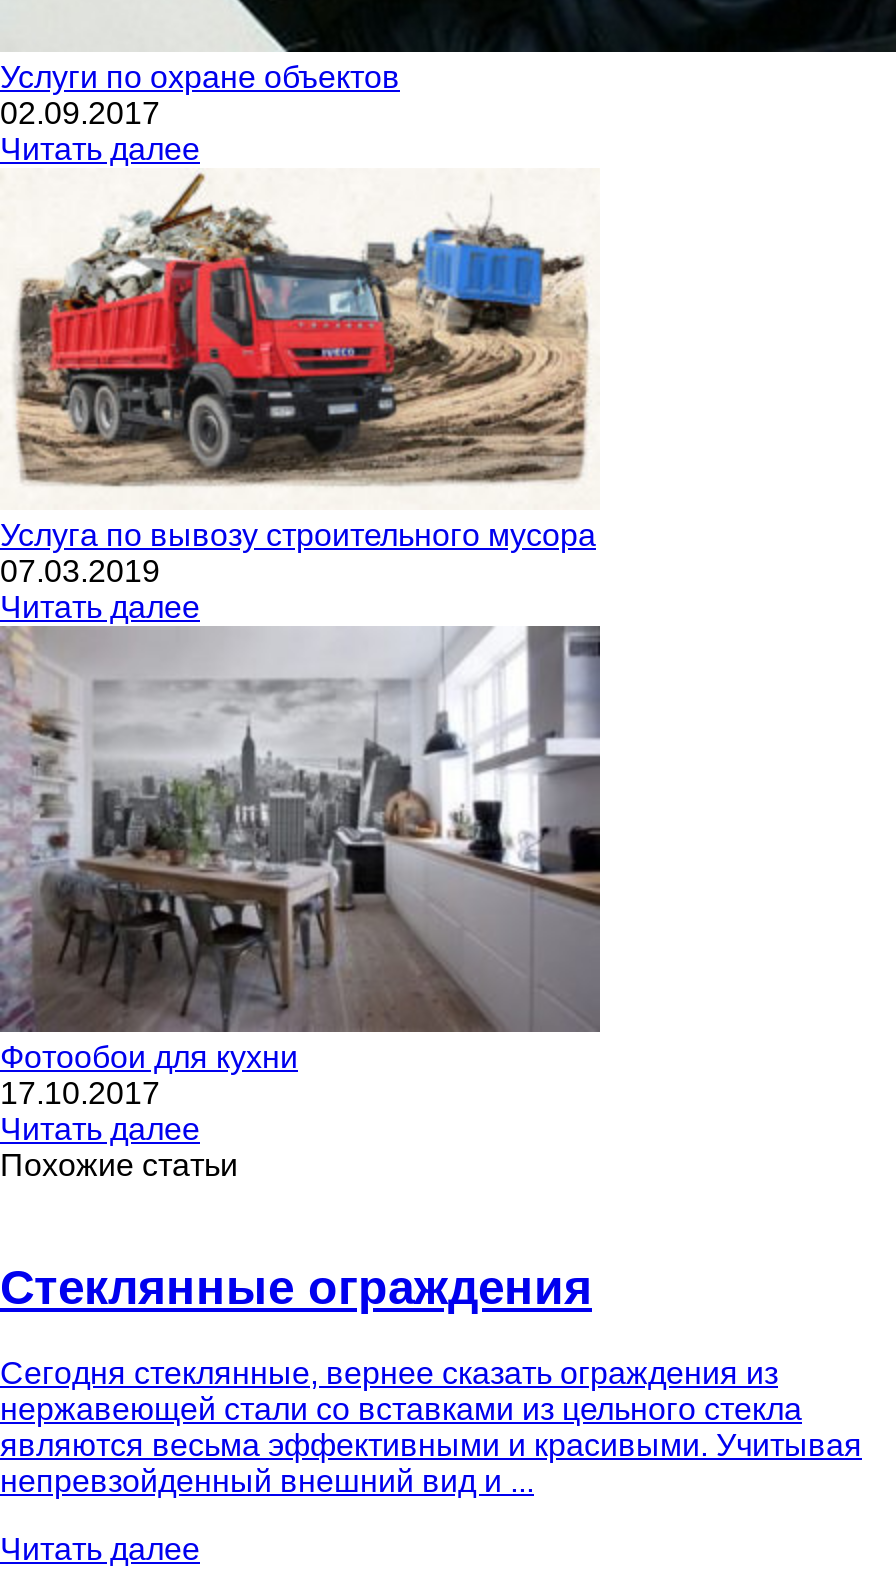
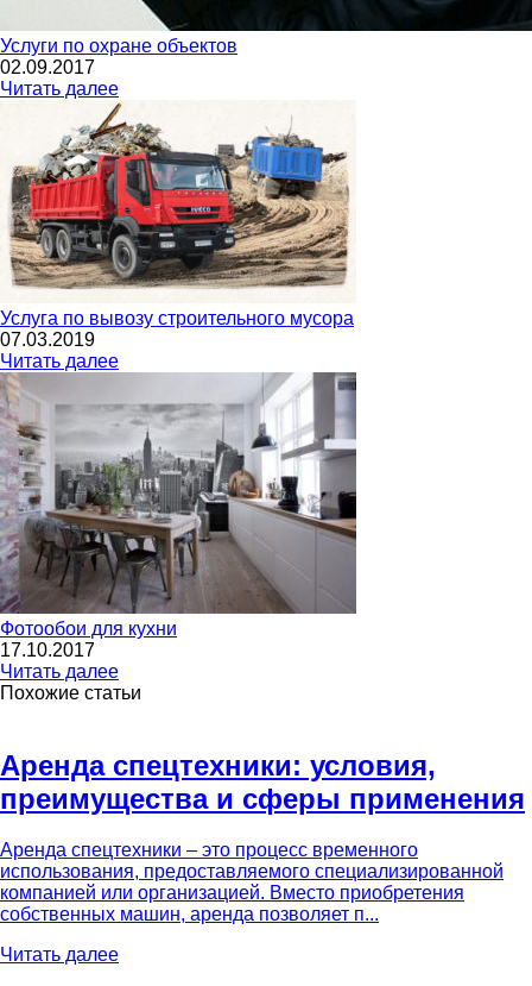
- Стеклянные ограждения
+ Аренда спецтехники: условия,
+ преимущества и сферы применения

- Сегодня стеклянные, вернее сказать ограждения из
- нержавеющей стали со вставками из цельного стекла
- являются весьма эффективными и красивыми. Учитывая
- непревзойденный внешний вид и ...
+ Аренда спецтехники – это процесс временного
+ использования, предоставляемого специализированной
+ компанией или организацией. Вместо приобретения
+ собственных машин, аренда позволяет п...
